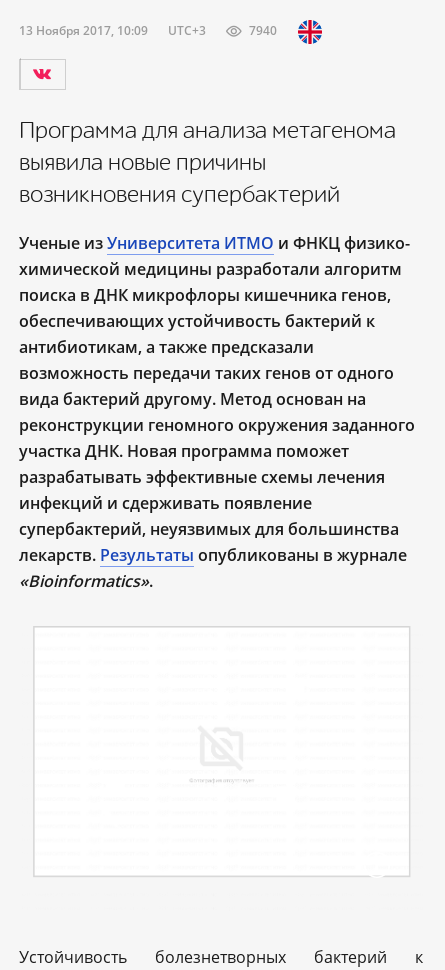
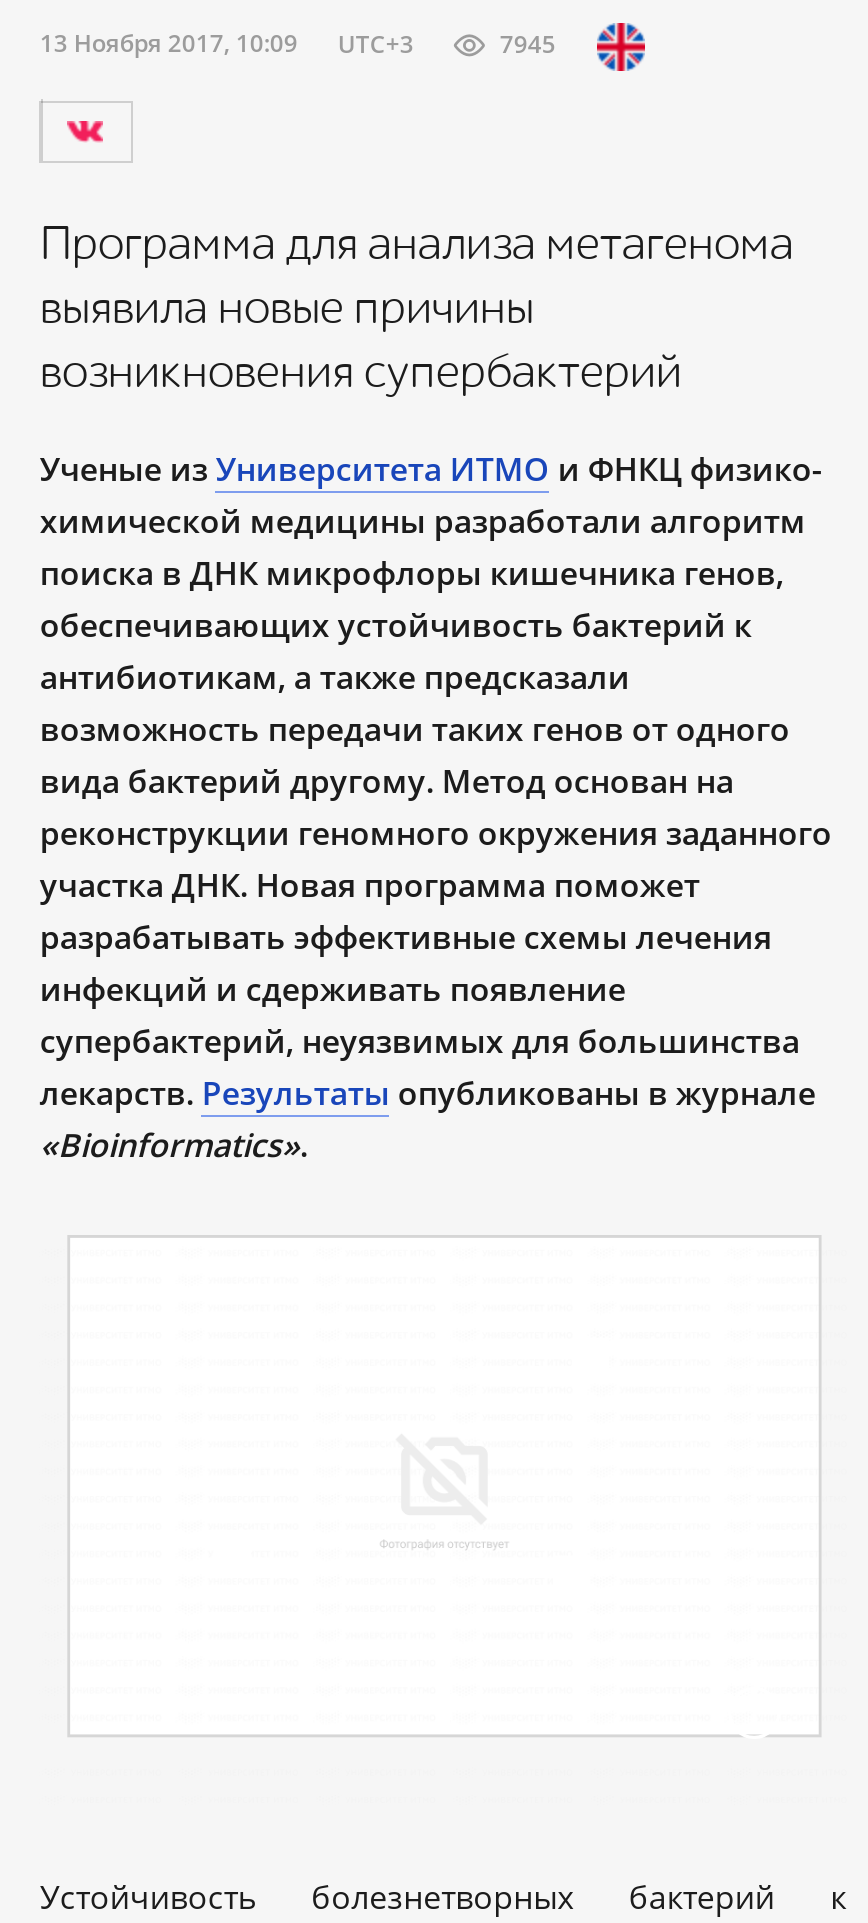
- 7940
+ 7945
